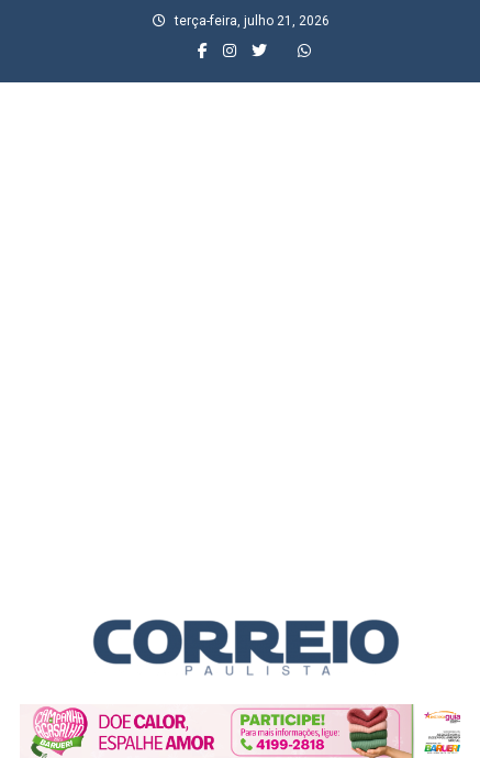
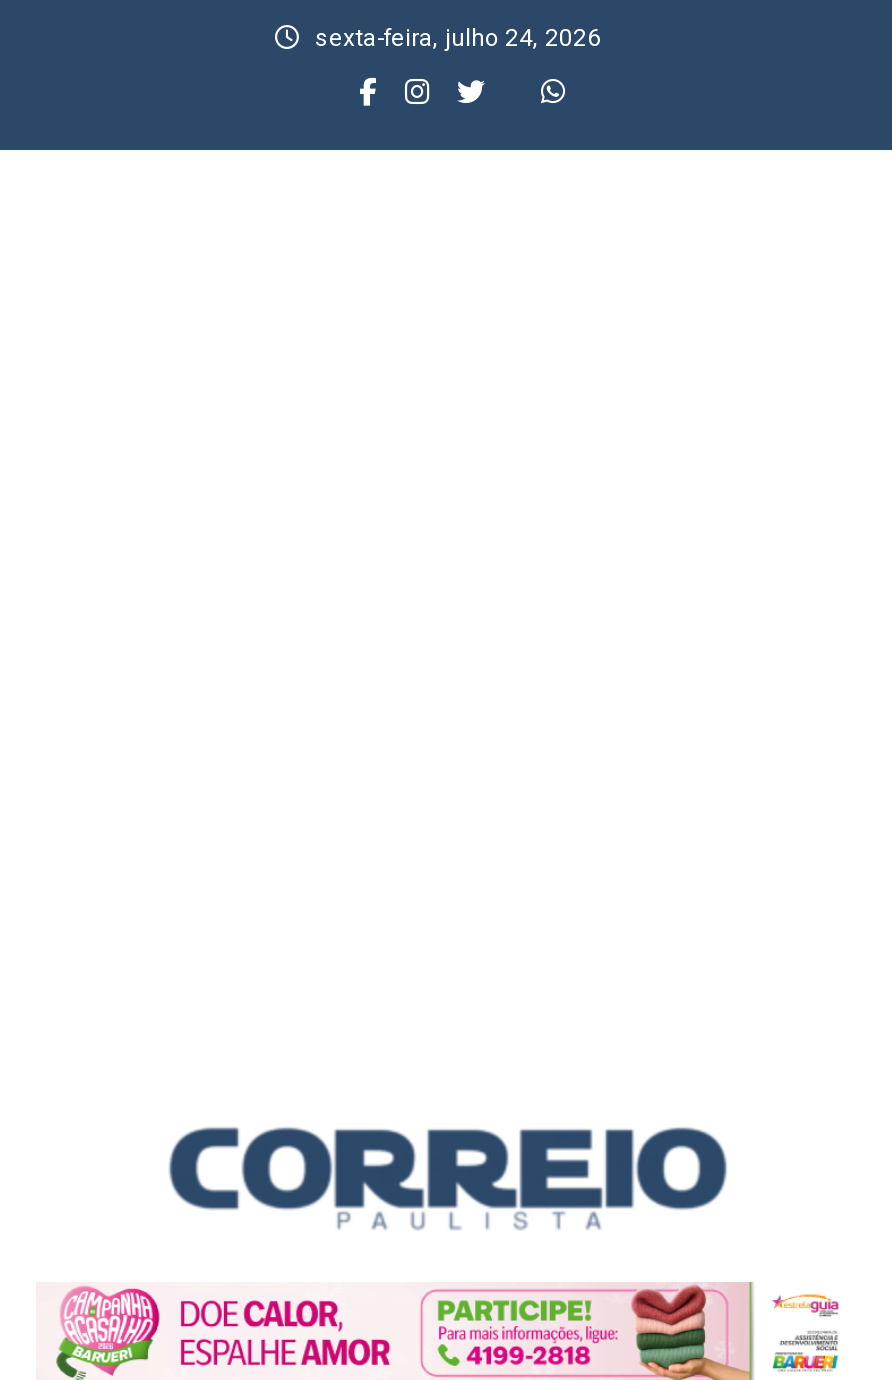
- terça-feira, julho 21, 2026
+ sexta-feira, julho 24, 2026
